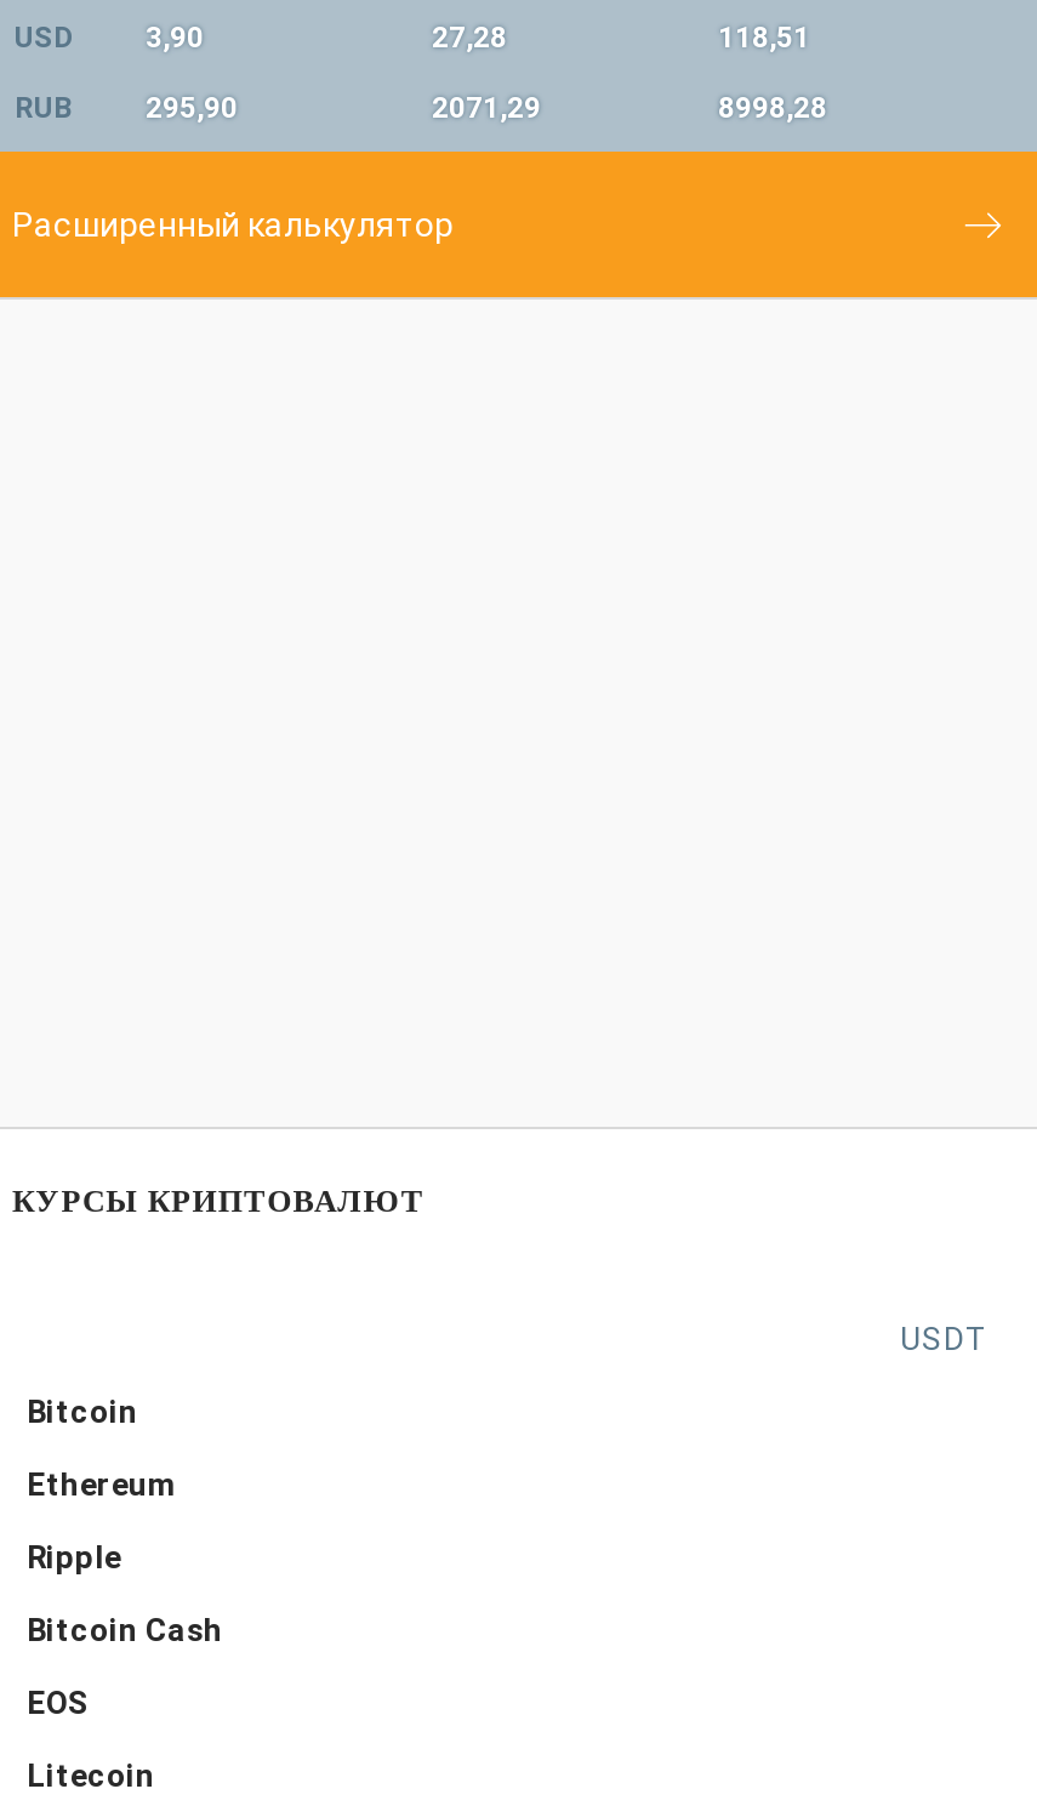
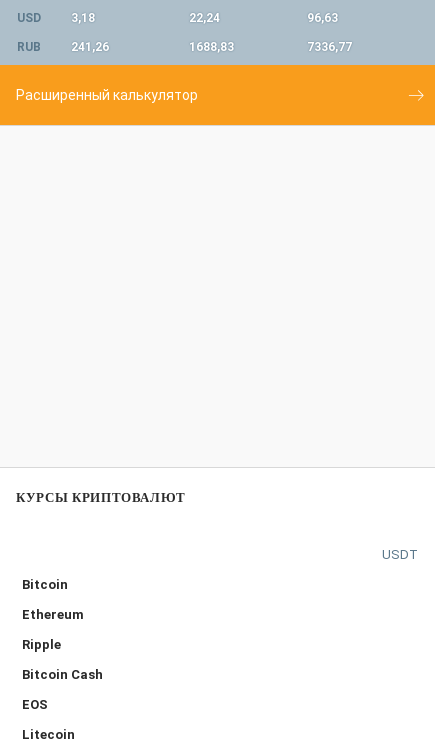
- 3,90
+ 3,18

- 27,28
+ 22,24

- 118,51
+ 96,63

- 295,90
+ 241,26

- 2071,29
+ 1688,83

- 8998,28
+ 7336,77
